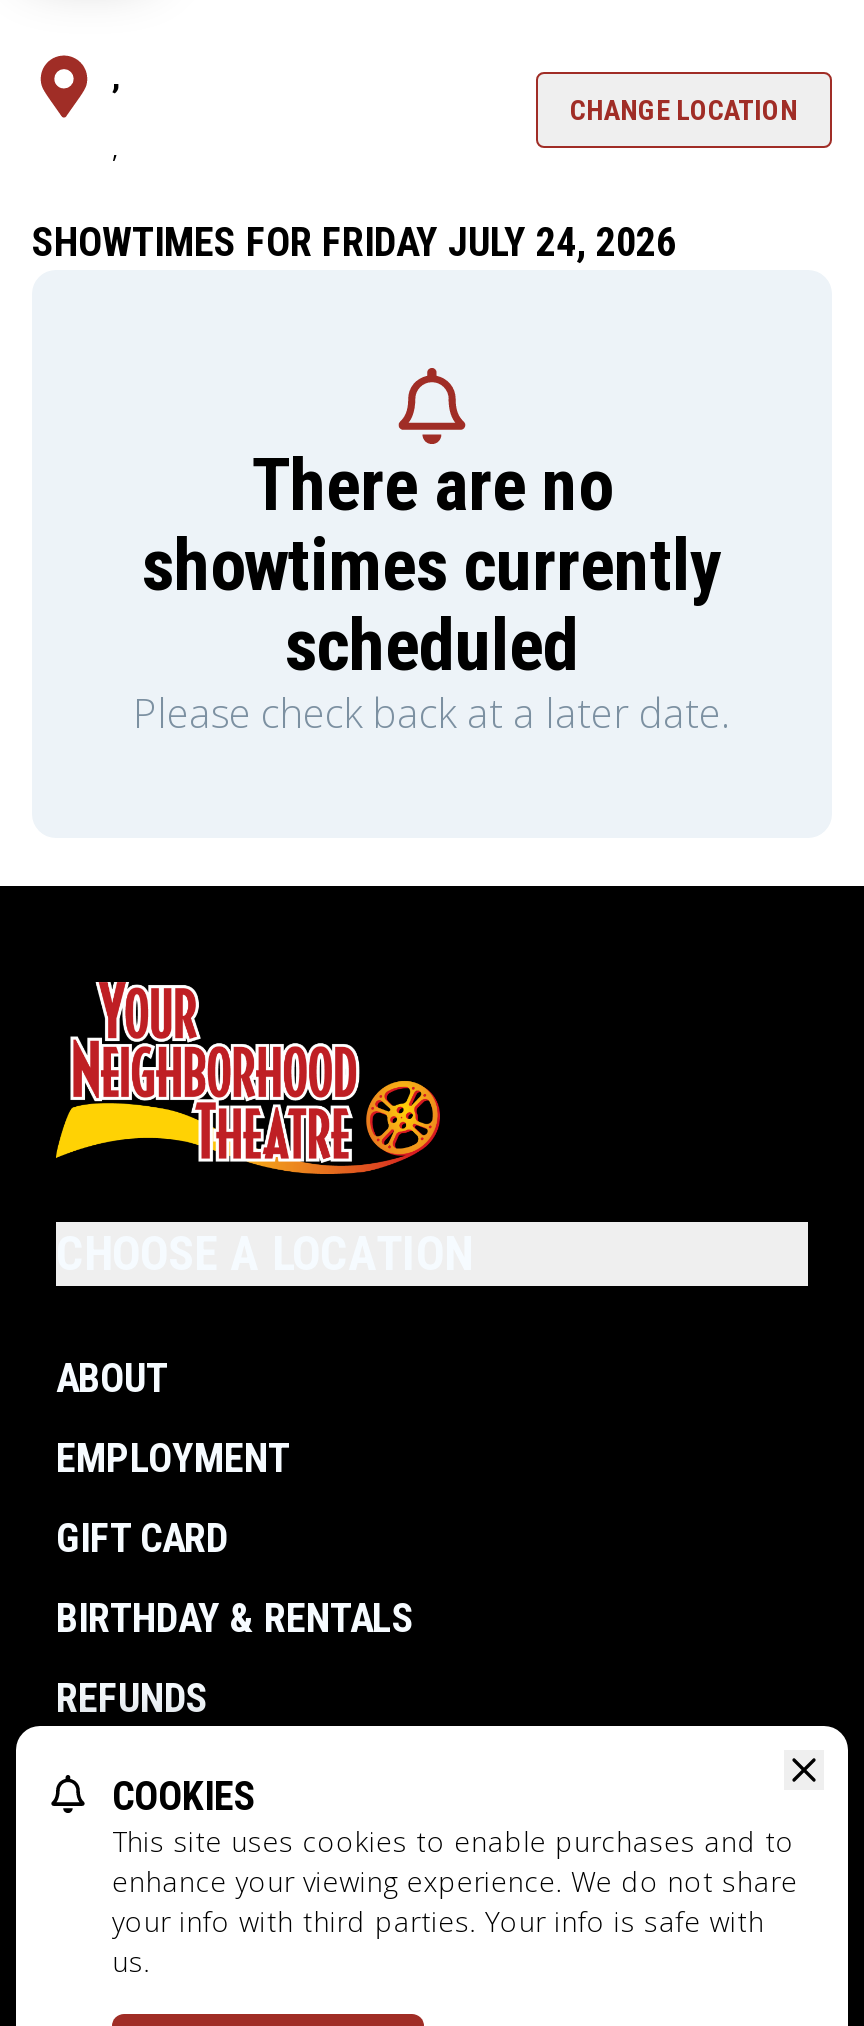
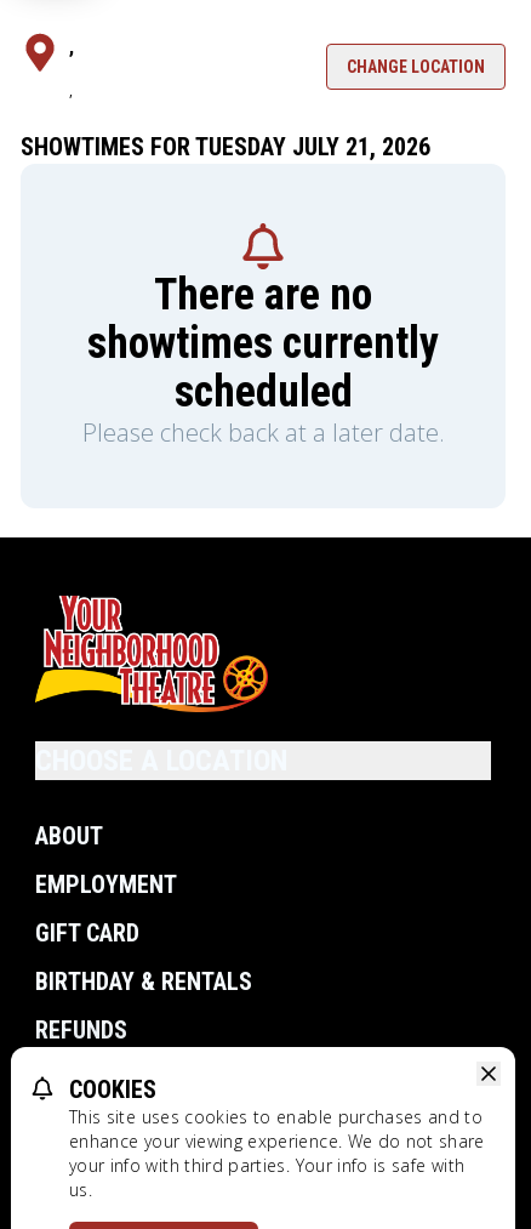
- SHOWTIMES FOR FRIDAY JULY 24, 2026
+ SHOWTIMES FOR TUESDAY JULY 21, 2026
